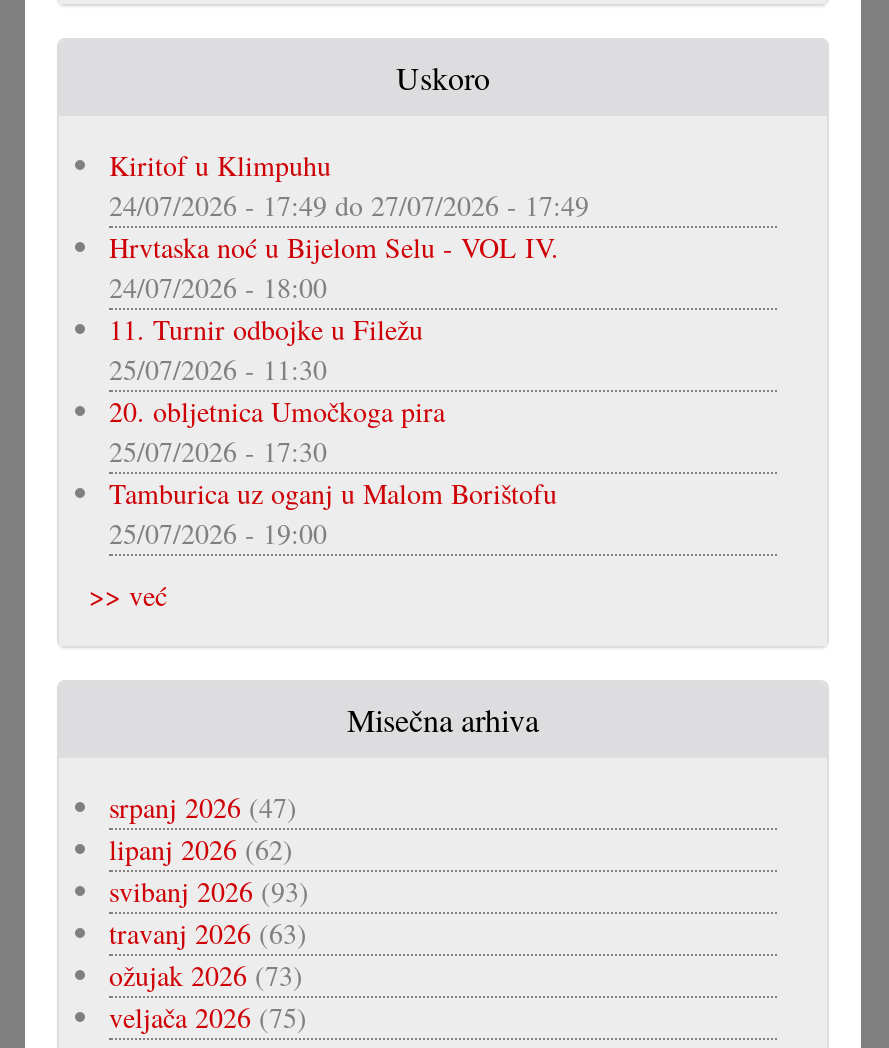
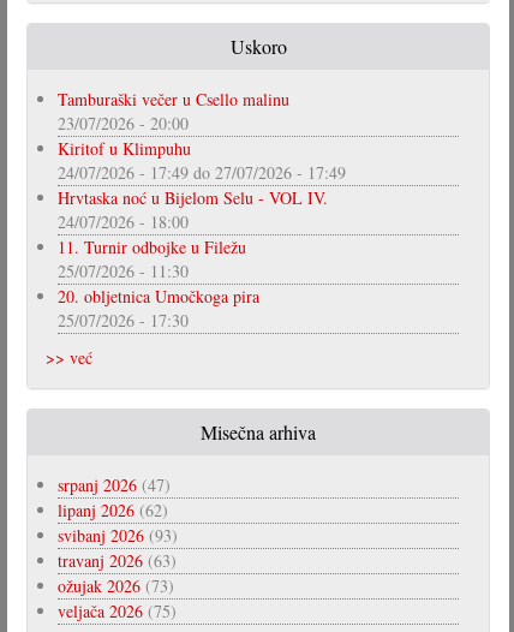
+ Tamburaški večer u Csello malinu
+ 23/07/2026 - 20:00

moved down: Kiritof u Klimpuhu | 24/07/2026 - 17:49 do 27/07/2026 - 17:49 | Hrvtaska noć u Bijelom Selu - VOL IV. | 24/07/2026 - 18:00 | 11. Turnir odbojke u Filežu | 25/07/2026 - 11:30 | 20. obljetnica Umočkoga pira | 25/07/2026 - 17:30

- Tamburica uz oganj u Malom Borištofu
- 25/07/2026 - 19:00
